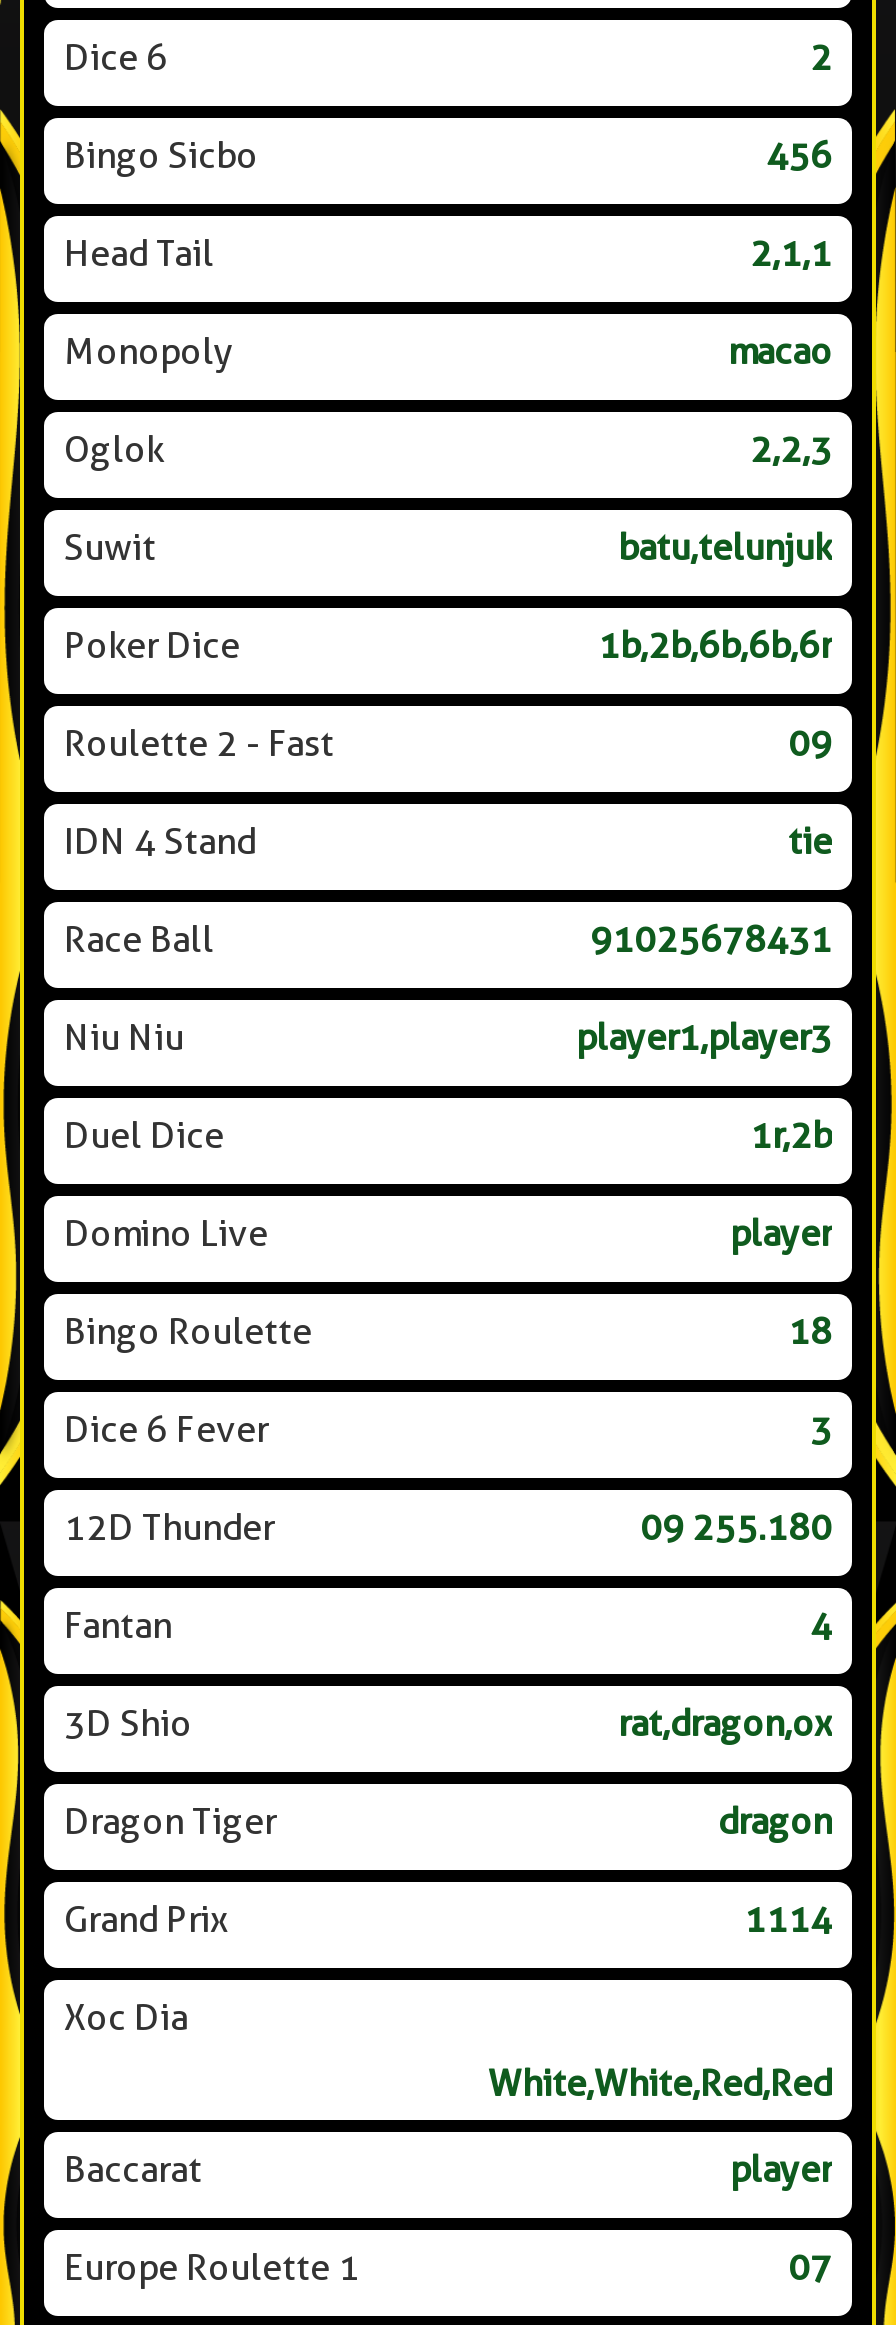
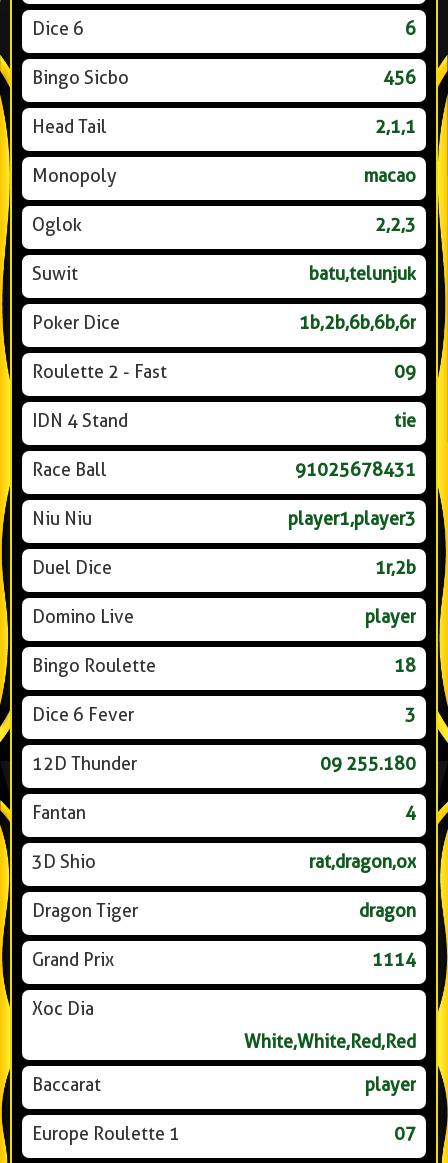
- 2
+ 6
